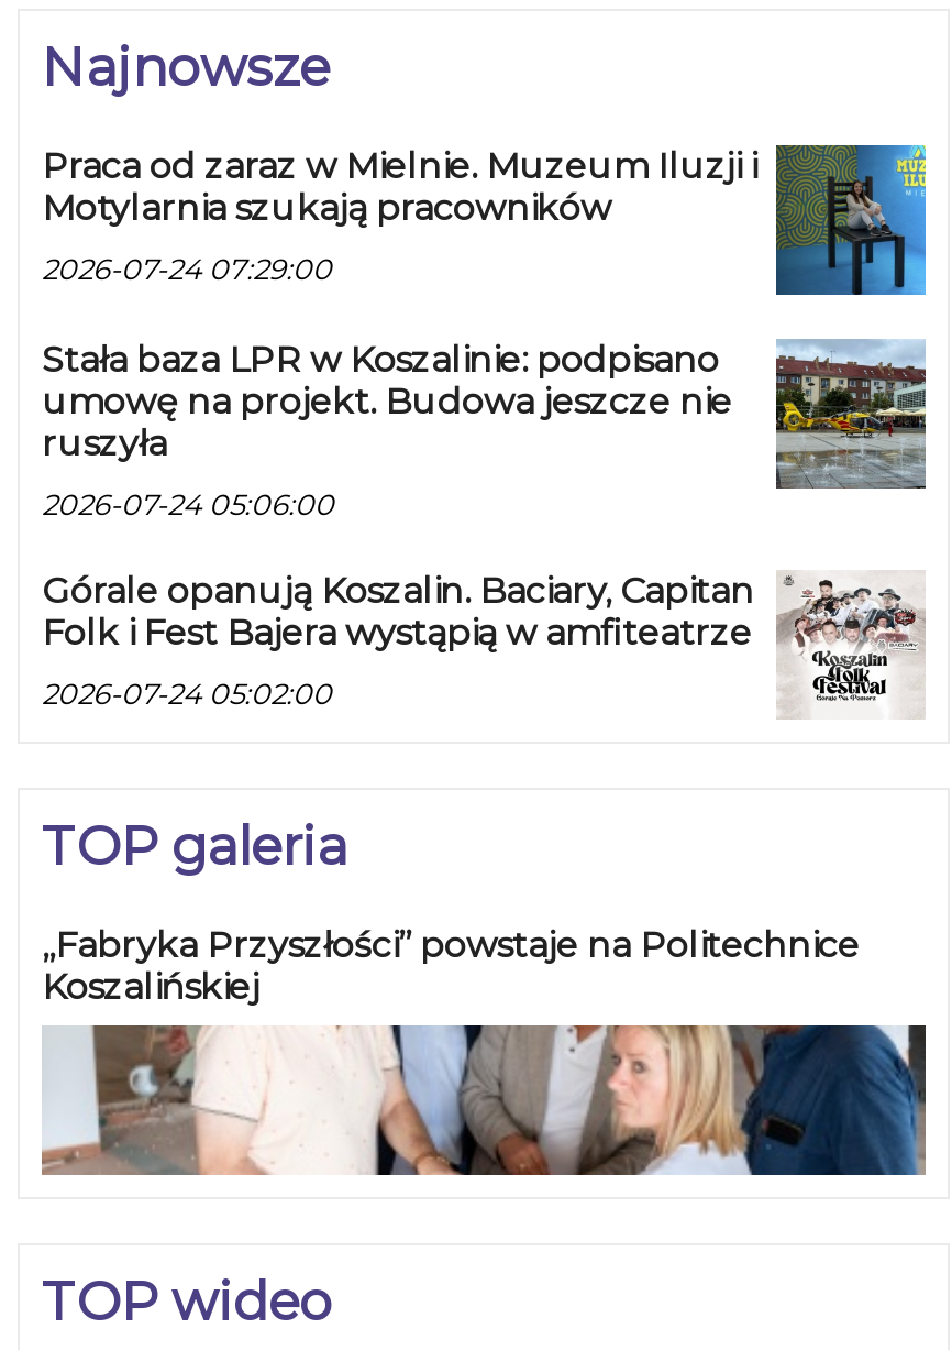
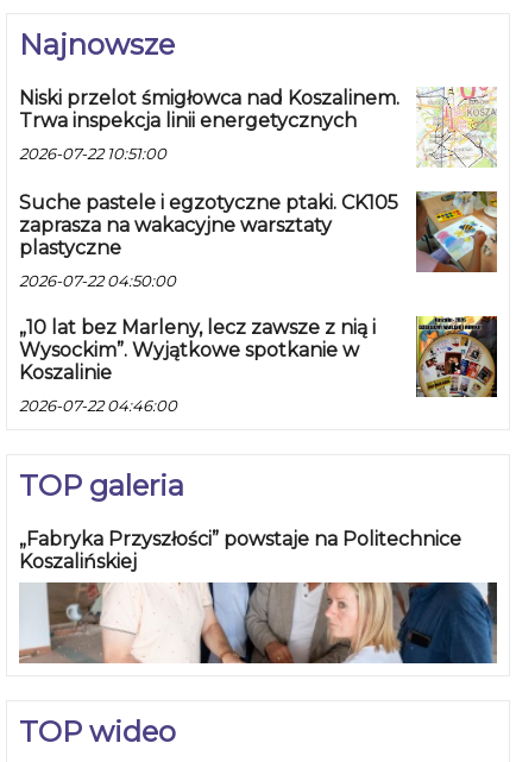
- [image]
- Praca od zaraz w Mielnie. Muzeum Iluzji i
- Motylarnia szukają pracowników
+ [image]
+ Niski przelot śmigłowca nad Koszalinem.
+ Trwa inspekcja linii energetycznych

- 2026-07-24 07:29:00
+ 2026-07-22 10:51:00

- [image]
- Stała baza LPR w Koszalinie: podpisano
- umowę na projekt. Budowa jeszcze nie
- ruszyła
+ [image]
+ Suche pastele i egzotyczne ptaki. CK105
+ zaprasza na wakacyjne warsztaty
+ plastyczne

- 2026-07-24 05:06:00
+ 2026-07-22 04:50:00

- [image]
- Górale opanują Koszalin. Baciary, Capitan
- Folk i Fest Bajera wystąpią w amfiteatrze
+ [image]
+ „10 lat bez Marleny, lecz zawsze z nią i
+ Wysockim”. Wyjątkowe spotkanie w
+ Koszalinie

- 2026-07-24 05:02:00
+ 2026-07-22 04:46:00
